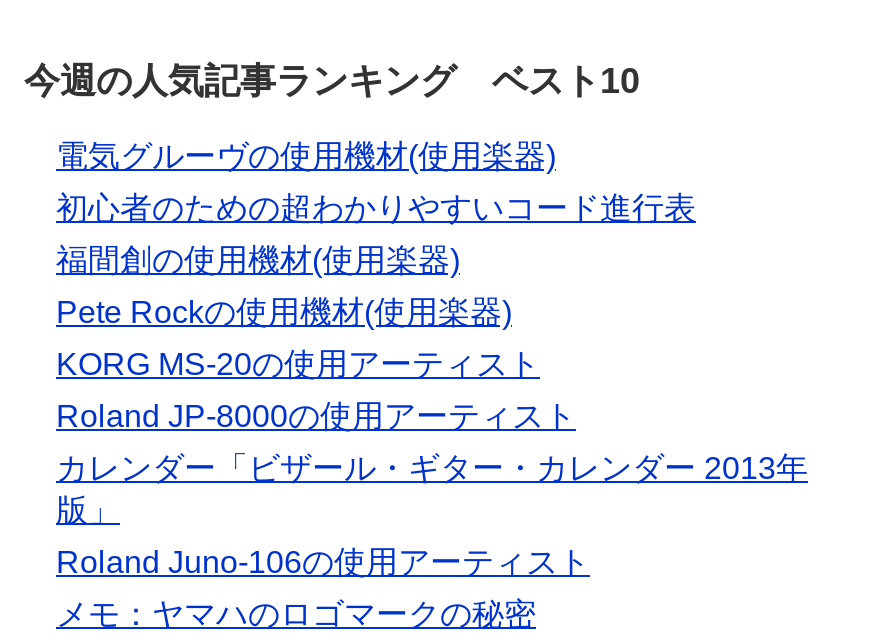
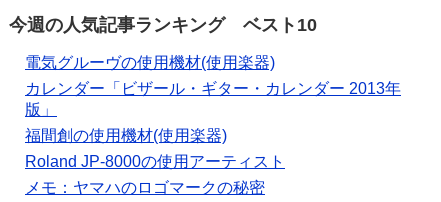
- 初心者のための超わかりやすいコード進行表
- Pete Rockの使用機材(使用楽器)
- KORG MS-20の使用アーティスト

moved down: 福間創の使用機材(使用楽器) | Roland JP-8000の使用アーティスト

moved up: カレンダー「ビザール・ギター・カレンダー 2013年 | 版」

- Roland Juno-106の使用アーティスト
